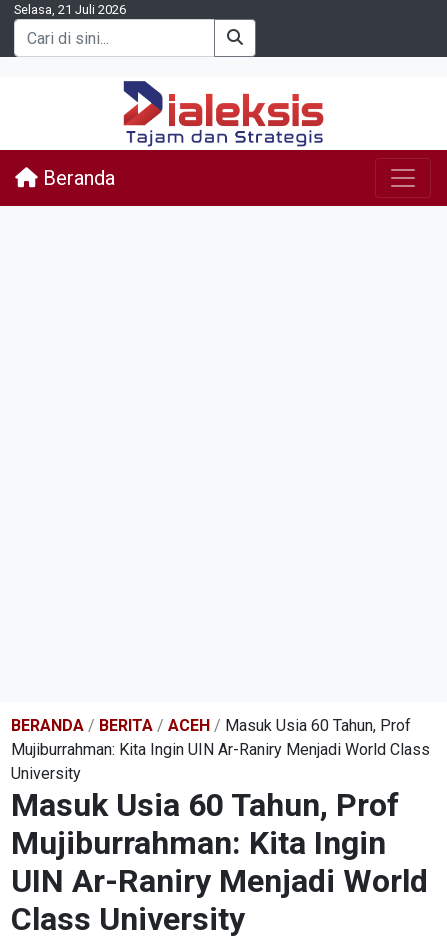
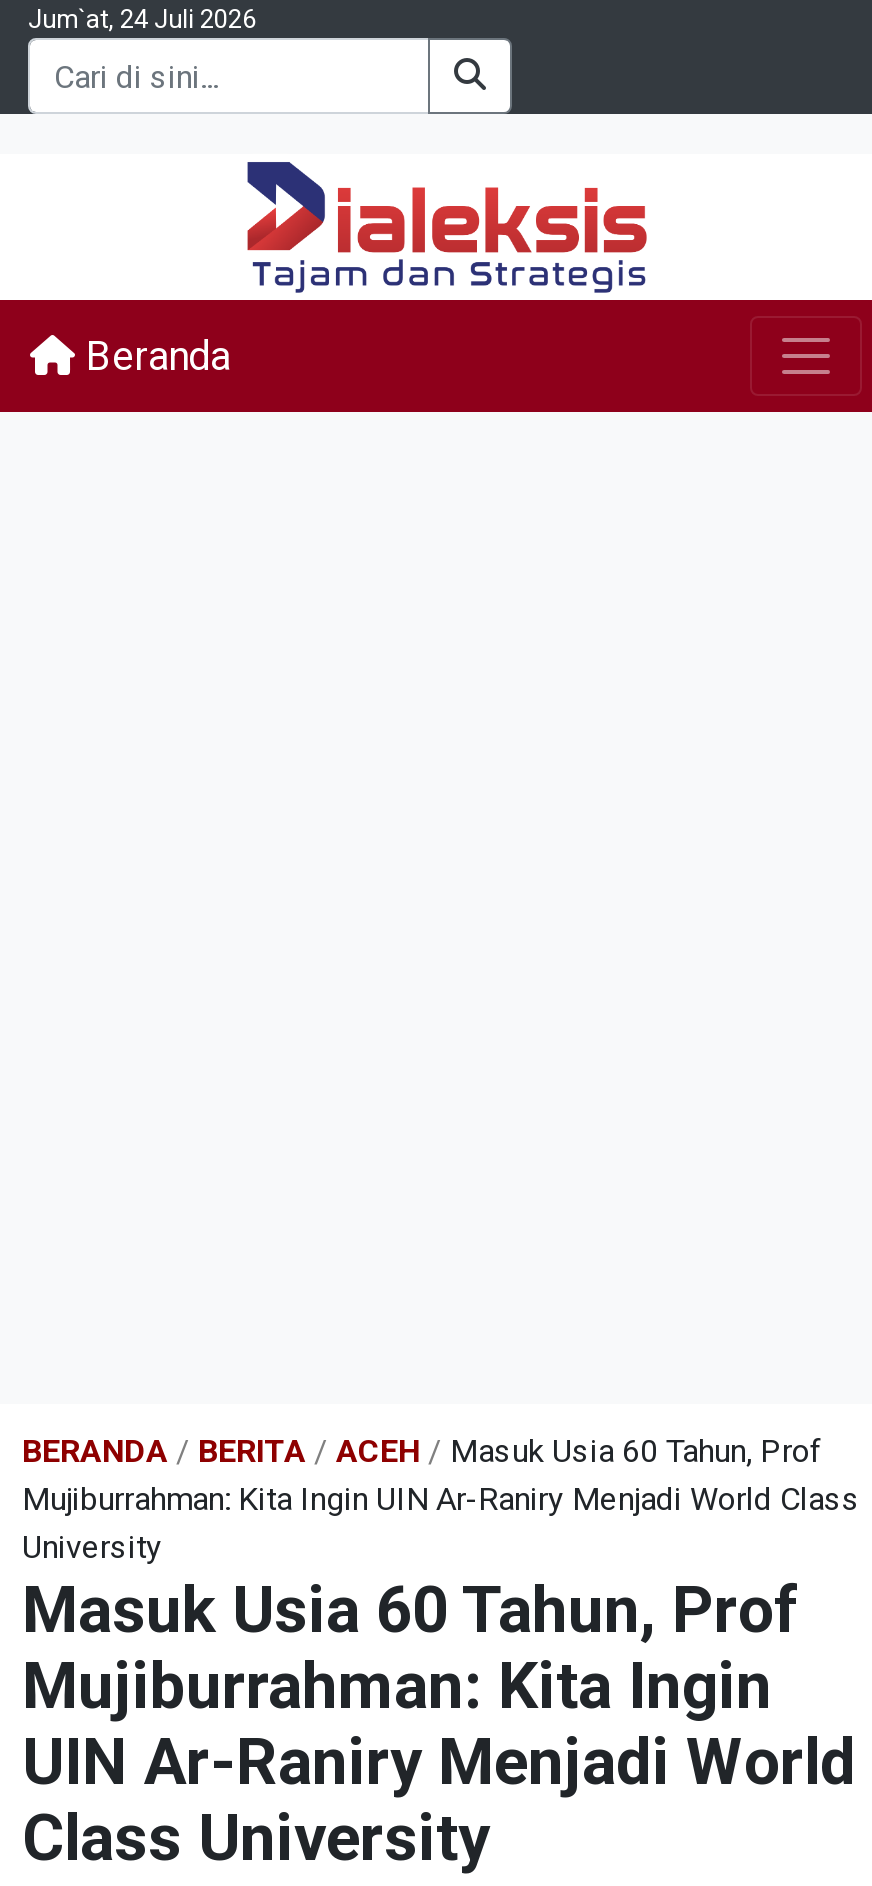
- Selasa, 21 Juli 2026
+ Jum`at, 24 Juli 2026
